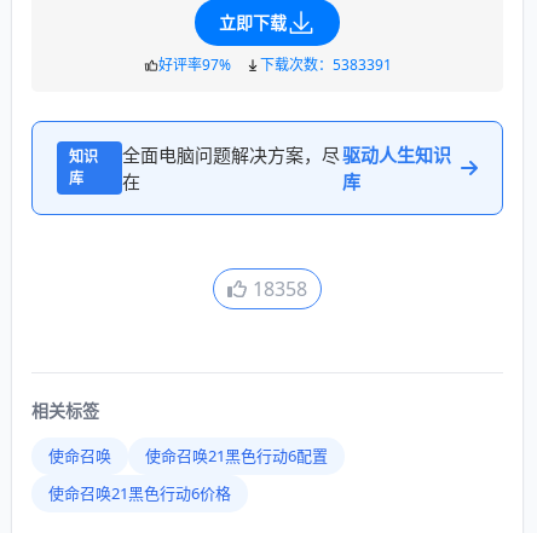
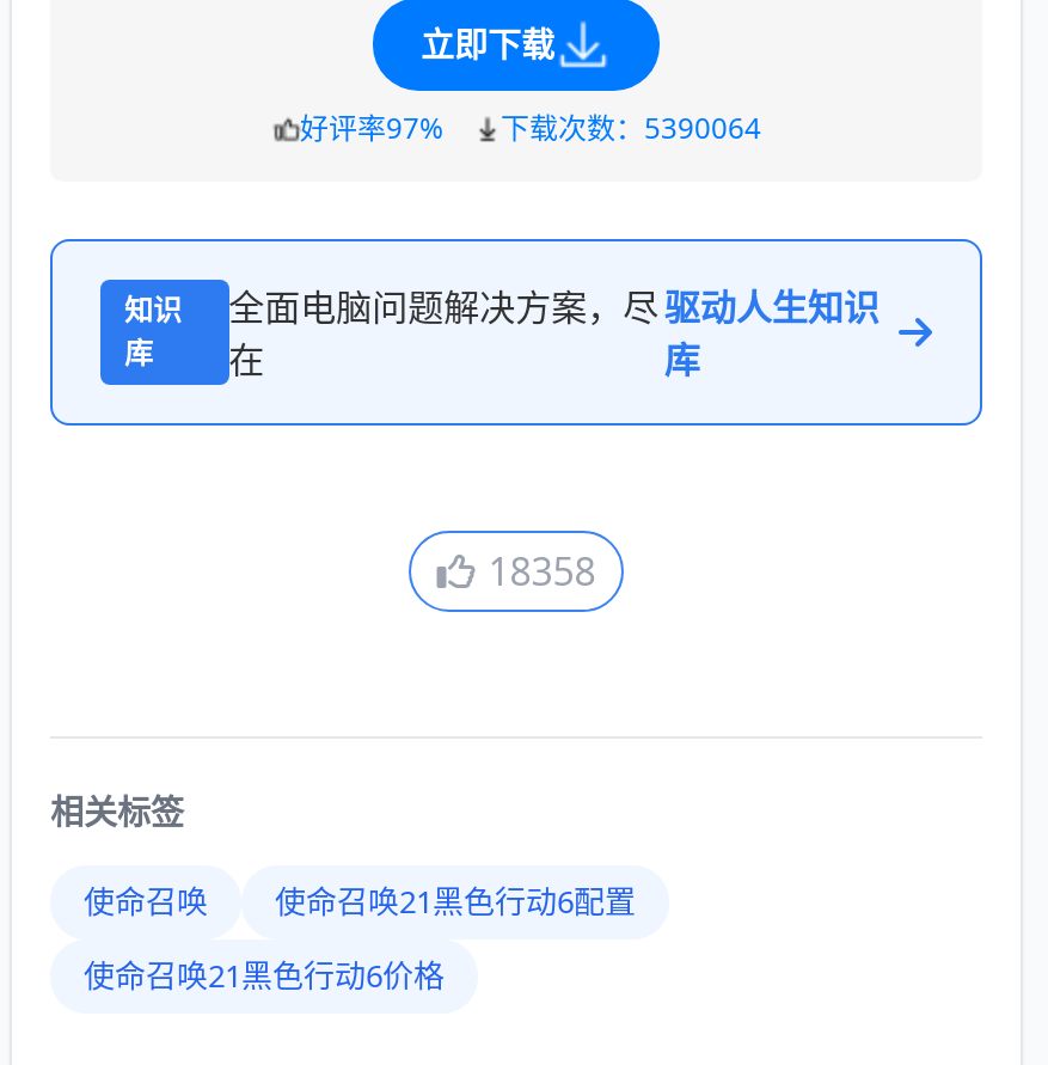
- 好评率97% 下载次数：5383391
+ 好评率97% 下载次数：5390064
